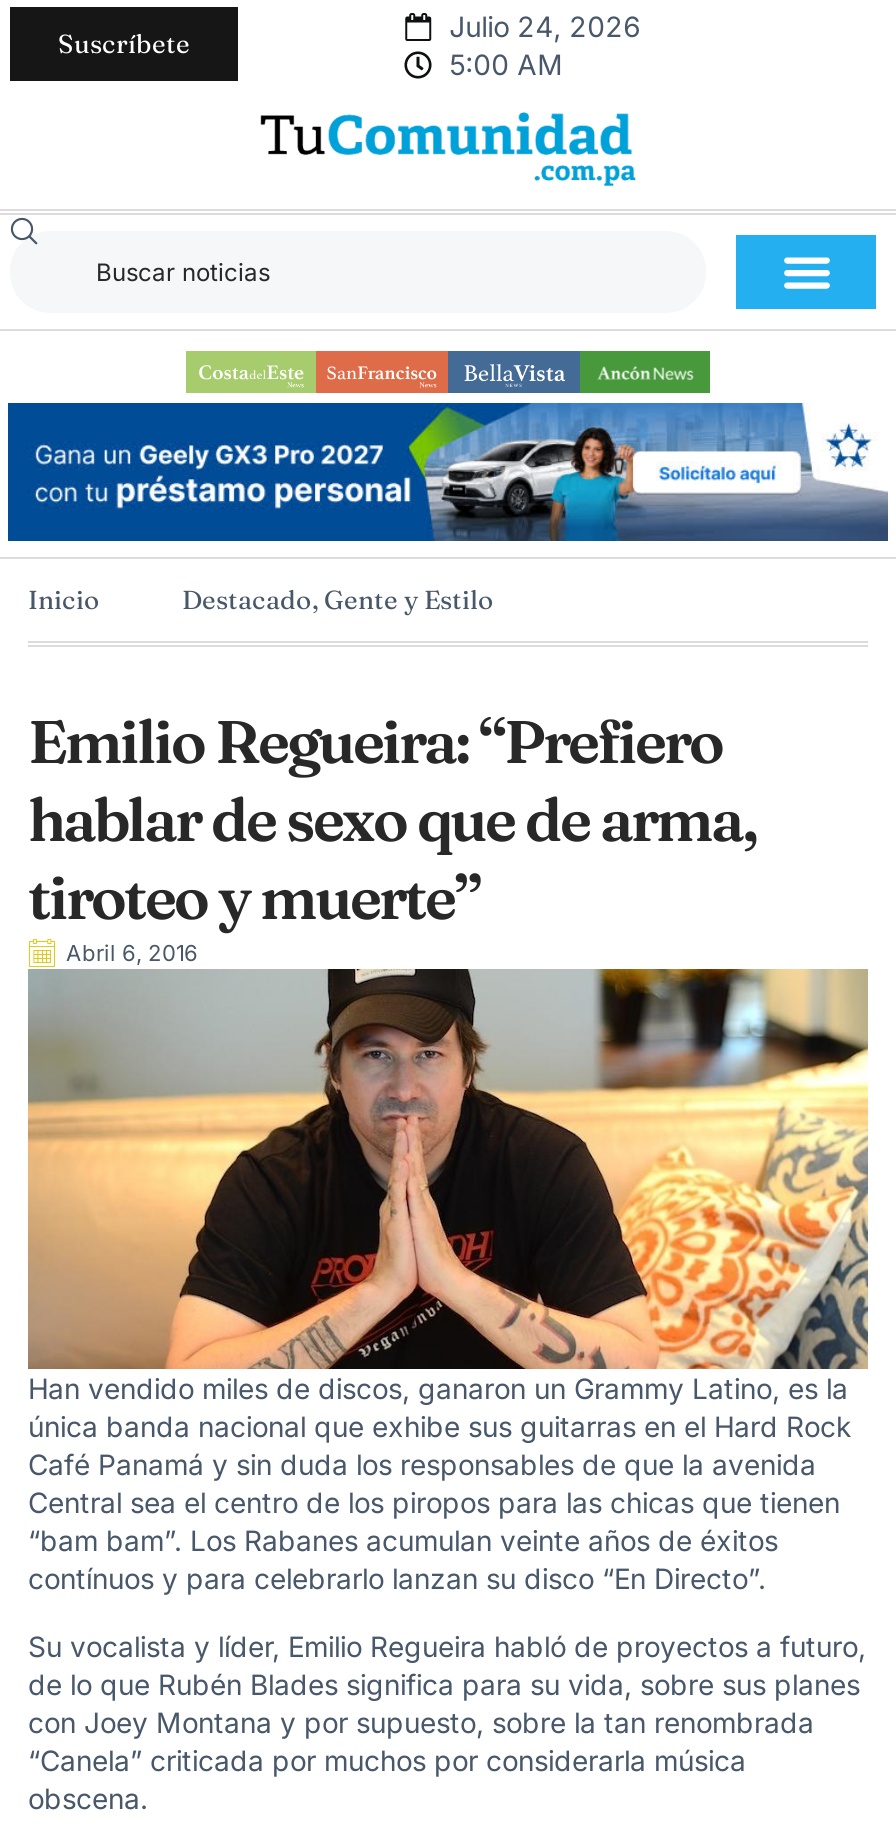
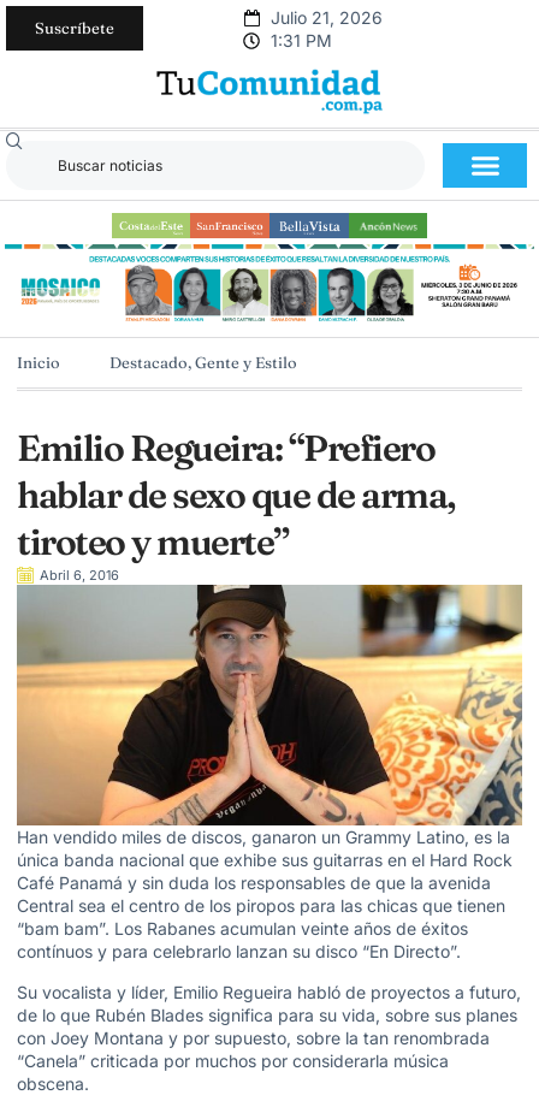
- Julio 24, 2026
- 5:00 AM
+ Julio 21, 2026
+ 1:31 PM

- [image]
+ [image]
